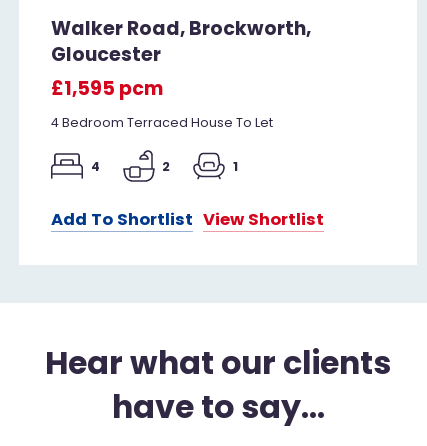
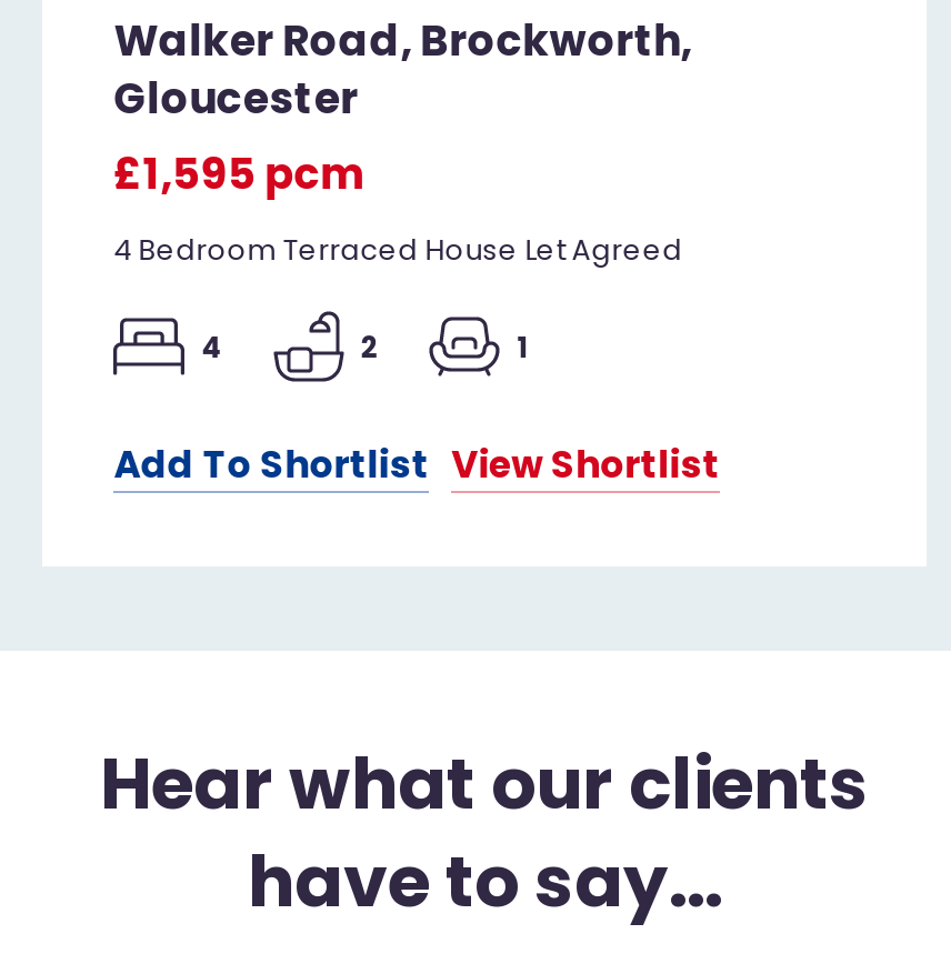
- 4 Bedroom Terraced House To Let
+ 4 Bedroom Terraced House Let Agreed
